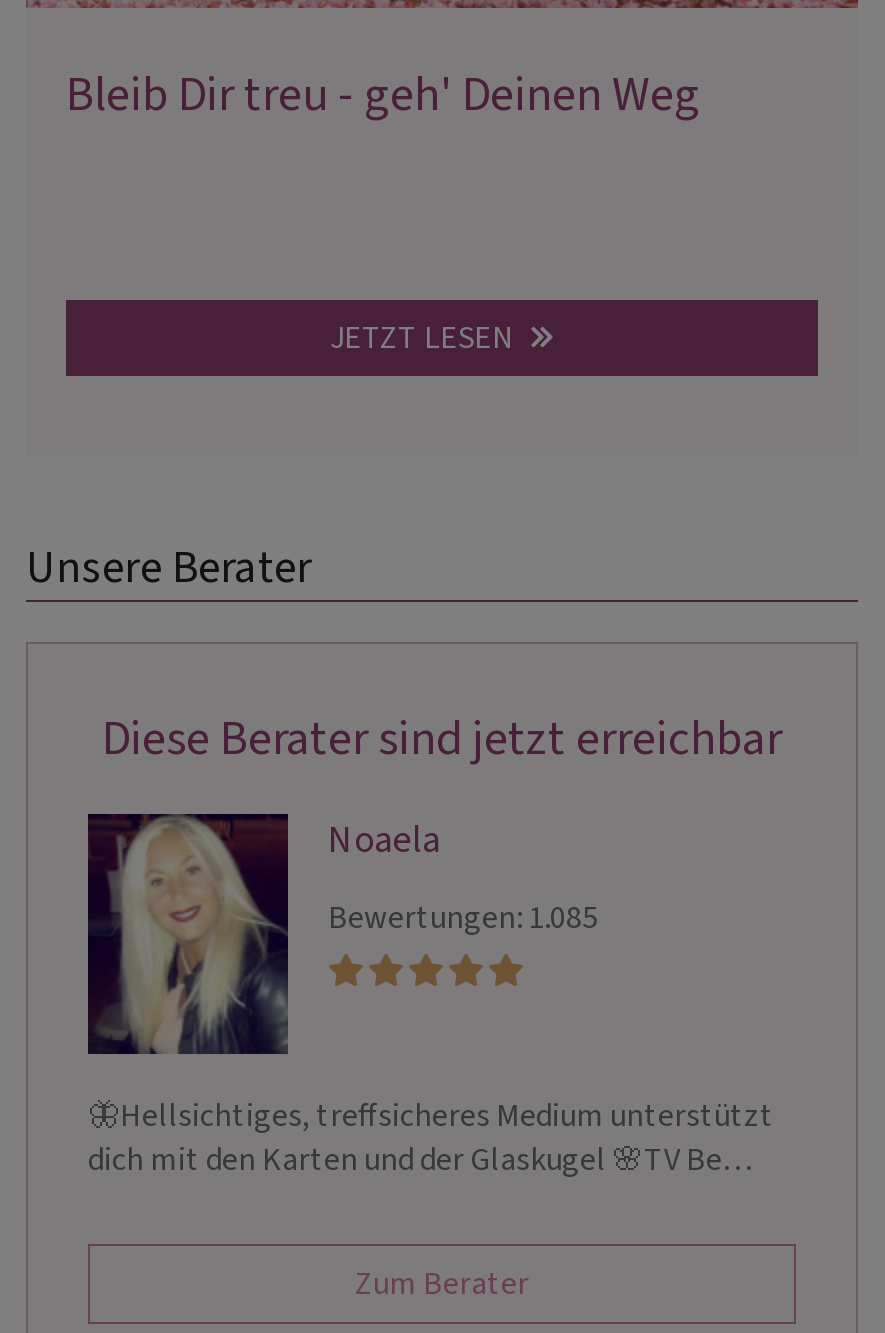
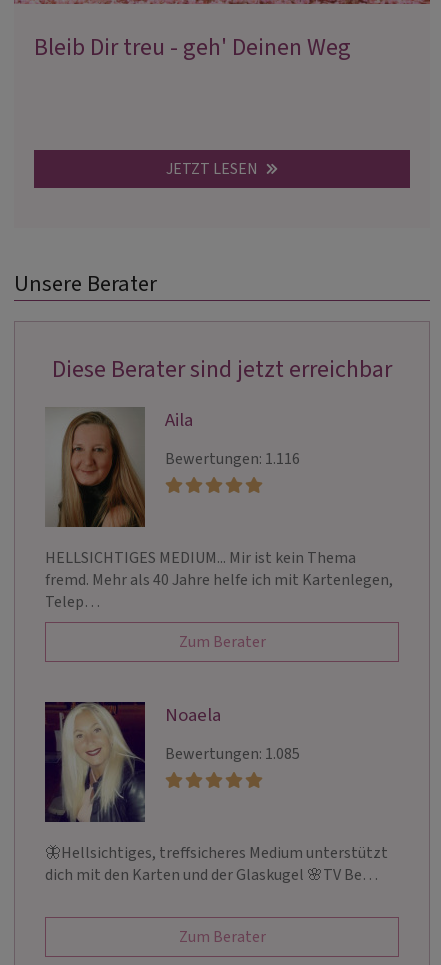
+ [image]
+ HELLSICHTIGES MEDIUM... Mir ist kein Thema
+ fremd. Mehr als 40 Jahre helfe ich mit Kartenlegen,
+ Telep…
+ Zum Berater

+ Aila
+ Bewertungen: 1.116
